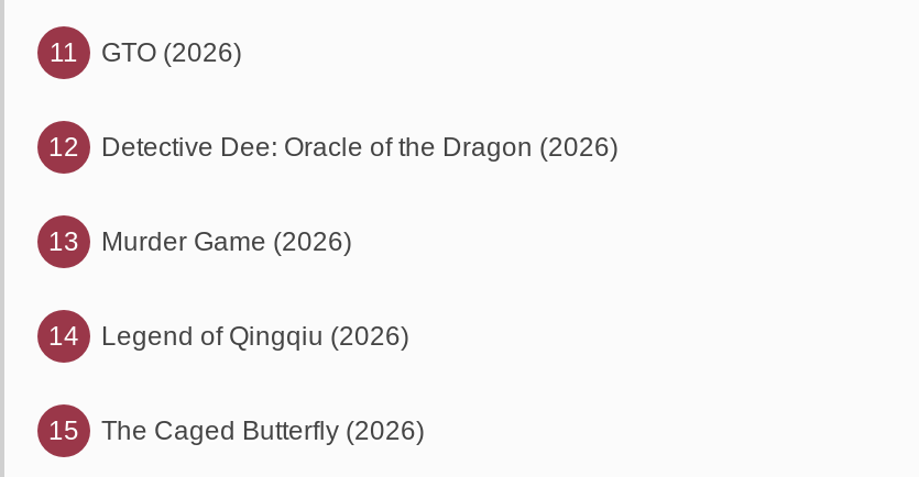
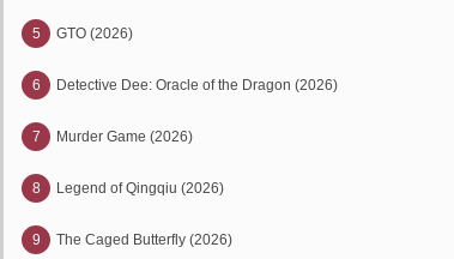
- 11 GTO (2026)
+ 5 GTO (2026)

- 12 Detective Dee: Oracle of the Dragon (2026)
+ 6 Detective Dee: Oracle of the Dragon (2026)

- 13 Murder Game (2026)
+ 7 Murder Game (2026)

- 14 Legend of Qingqiu (2026)
+ 8 Legend of Qingqiu (2026)

- 15 The Caged Butterfly (2026)
+ 9 The Caged Butterfly (2026)
